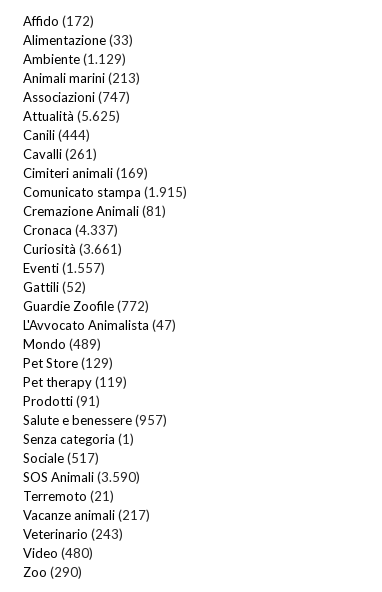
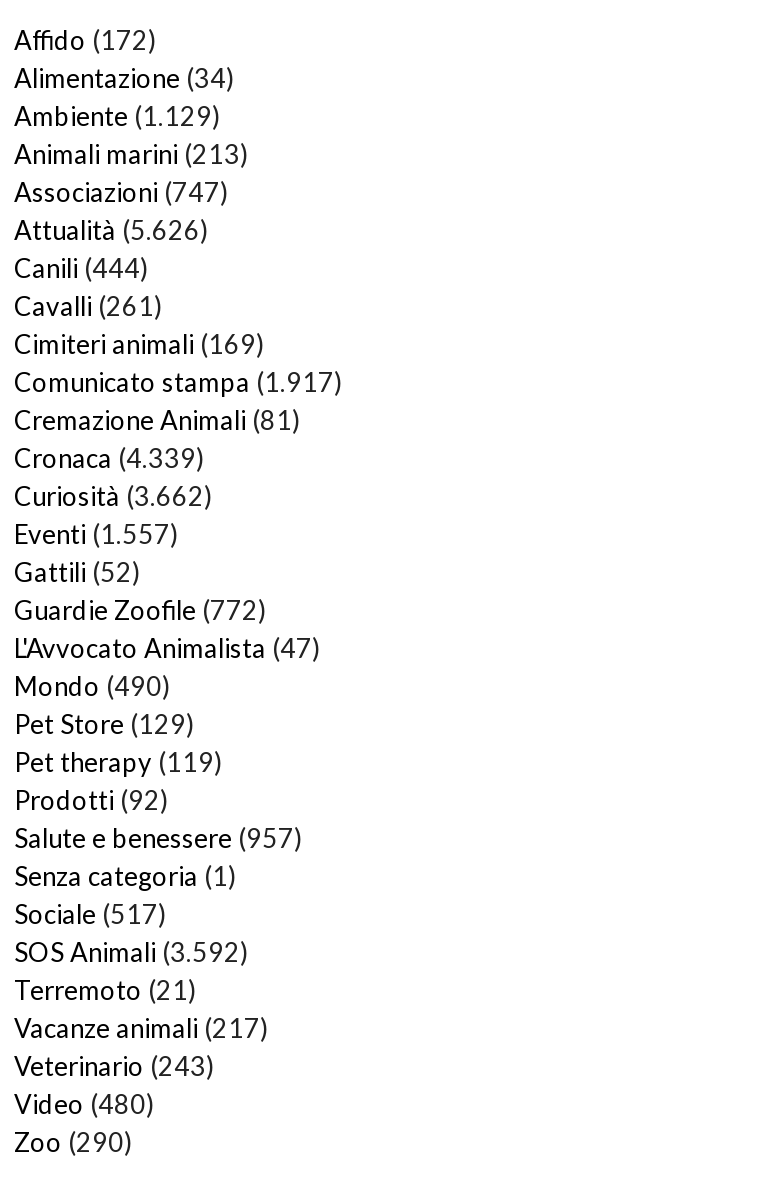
- Alimentazione (33)
+ Alimentazione (34)

- Attualità (5.625)
+ Attualità (5.626)

- Comunicato stampa (1.915)
+ Comunicato stampa (1.917)

- Cronaca (4.337)
+ Cronaca (4.339)

- Curiosità (3.661)
+ Curiosità (3.662)

- Mondo (489)
+ Mondo (490)

- Prodotti (91)
+ Prodotti (92)

- SOS Animali (3.590)
+ SOS Animali (3.592)
